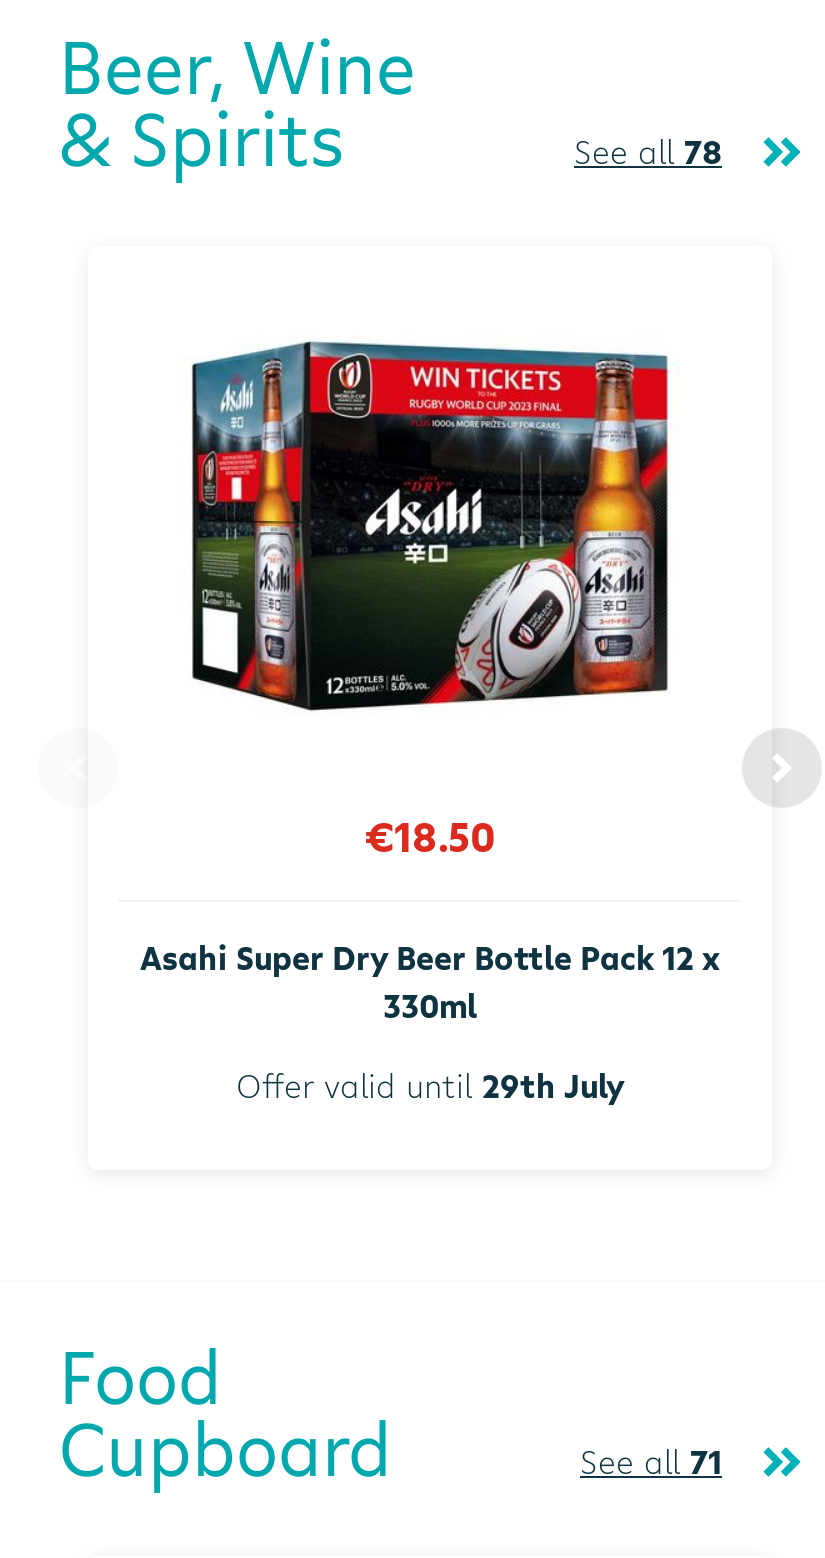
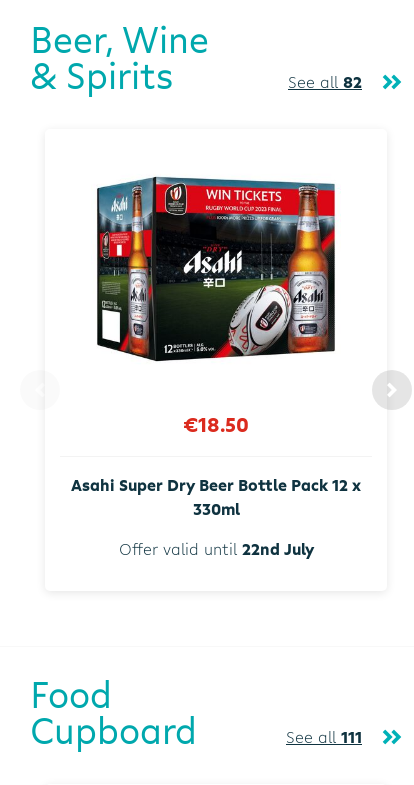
- See all 78
+ See all 82

- Offer valid until 29th July
+ Offer valid until 22nd July

- See all 71
+ See all 111
